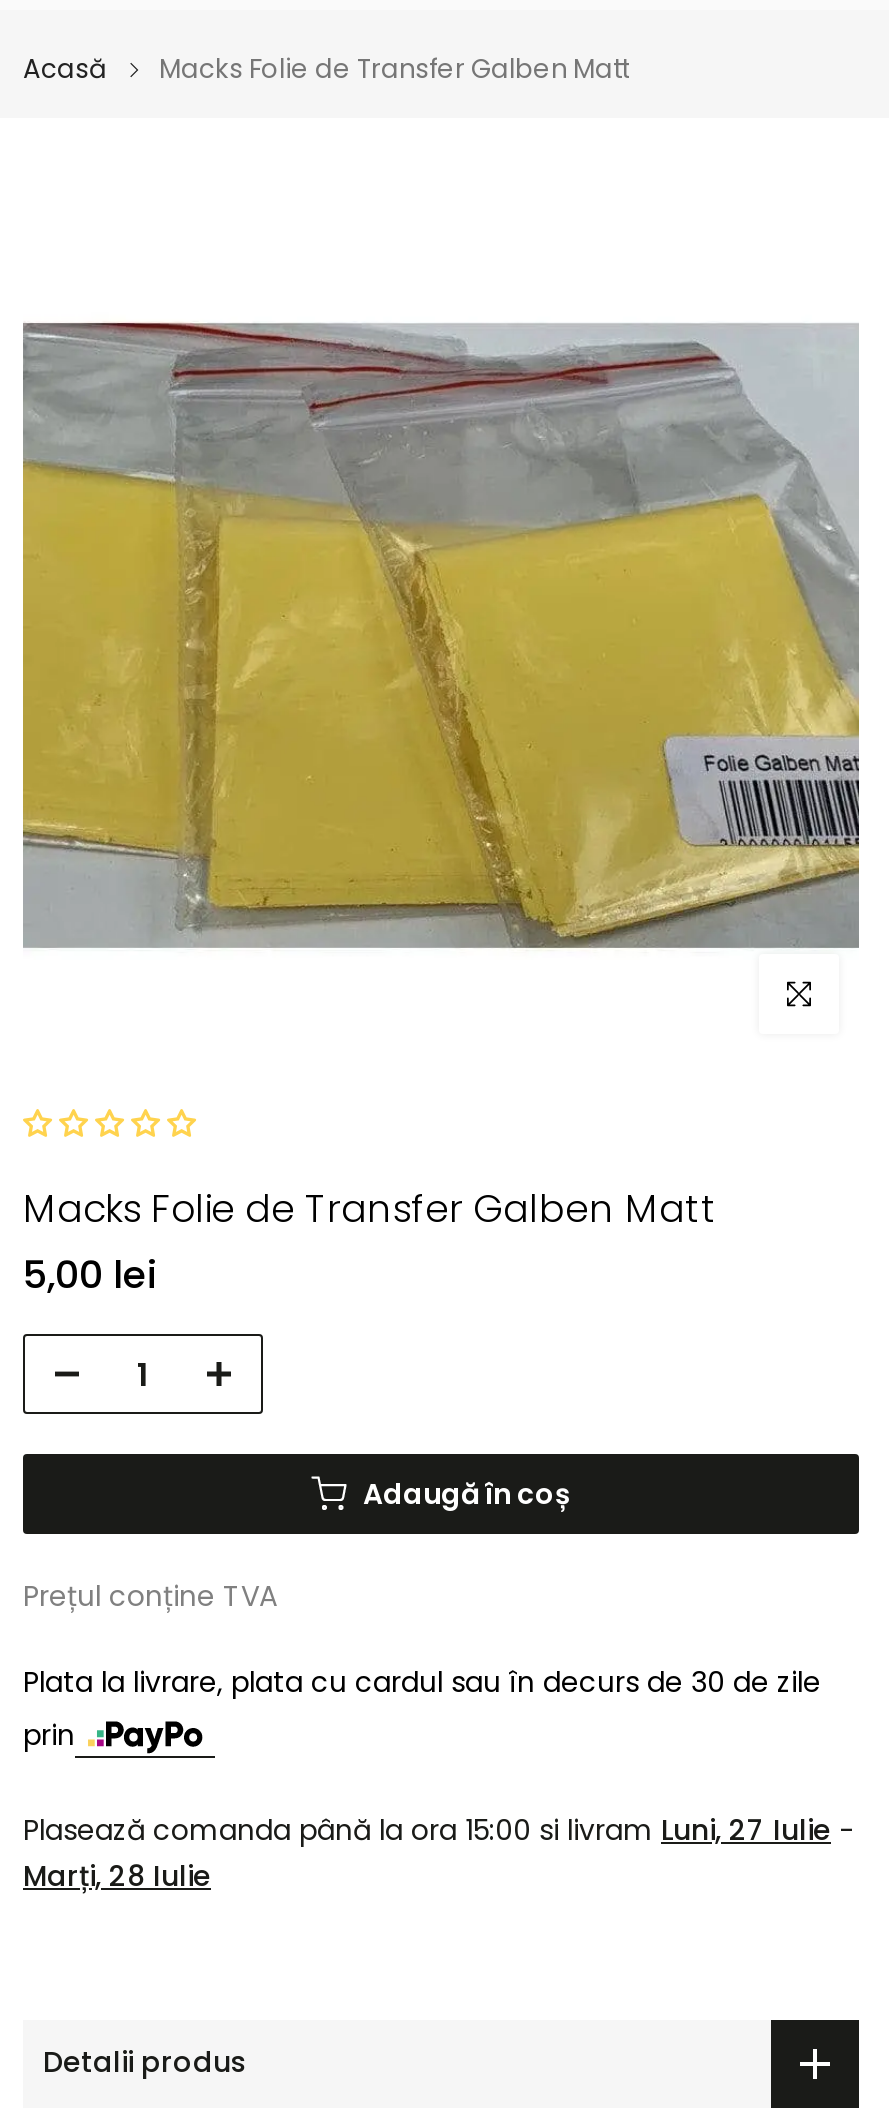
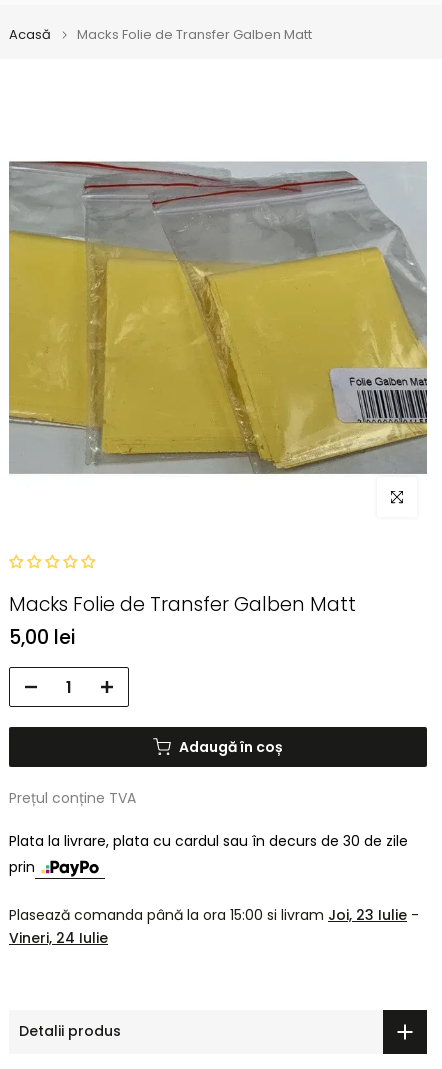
- Plasează comanda până la ora 15:00 si livram Luni, 27 Iulie -
+ Plasează comanda până la ora 15:00 si livram Joi, 23 Iulie -

- Marți, 28 Iulie
+ Vineri, 24 Iulie
